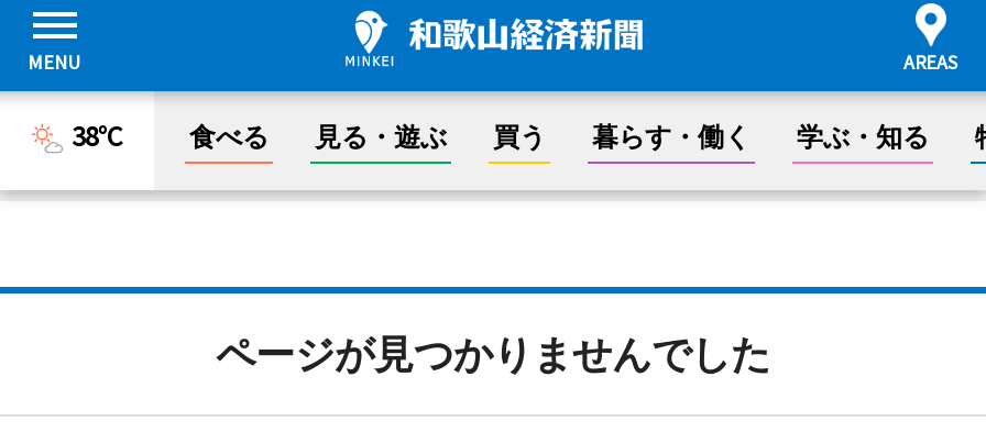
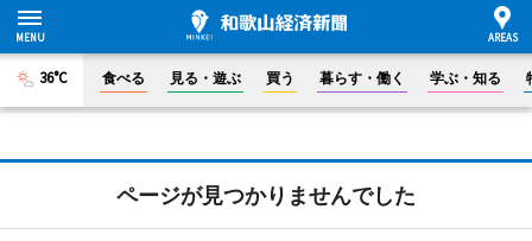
- 38°C
+ 36°C
